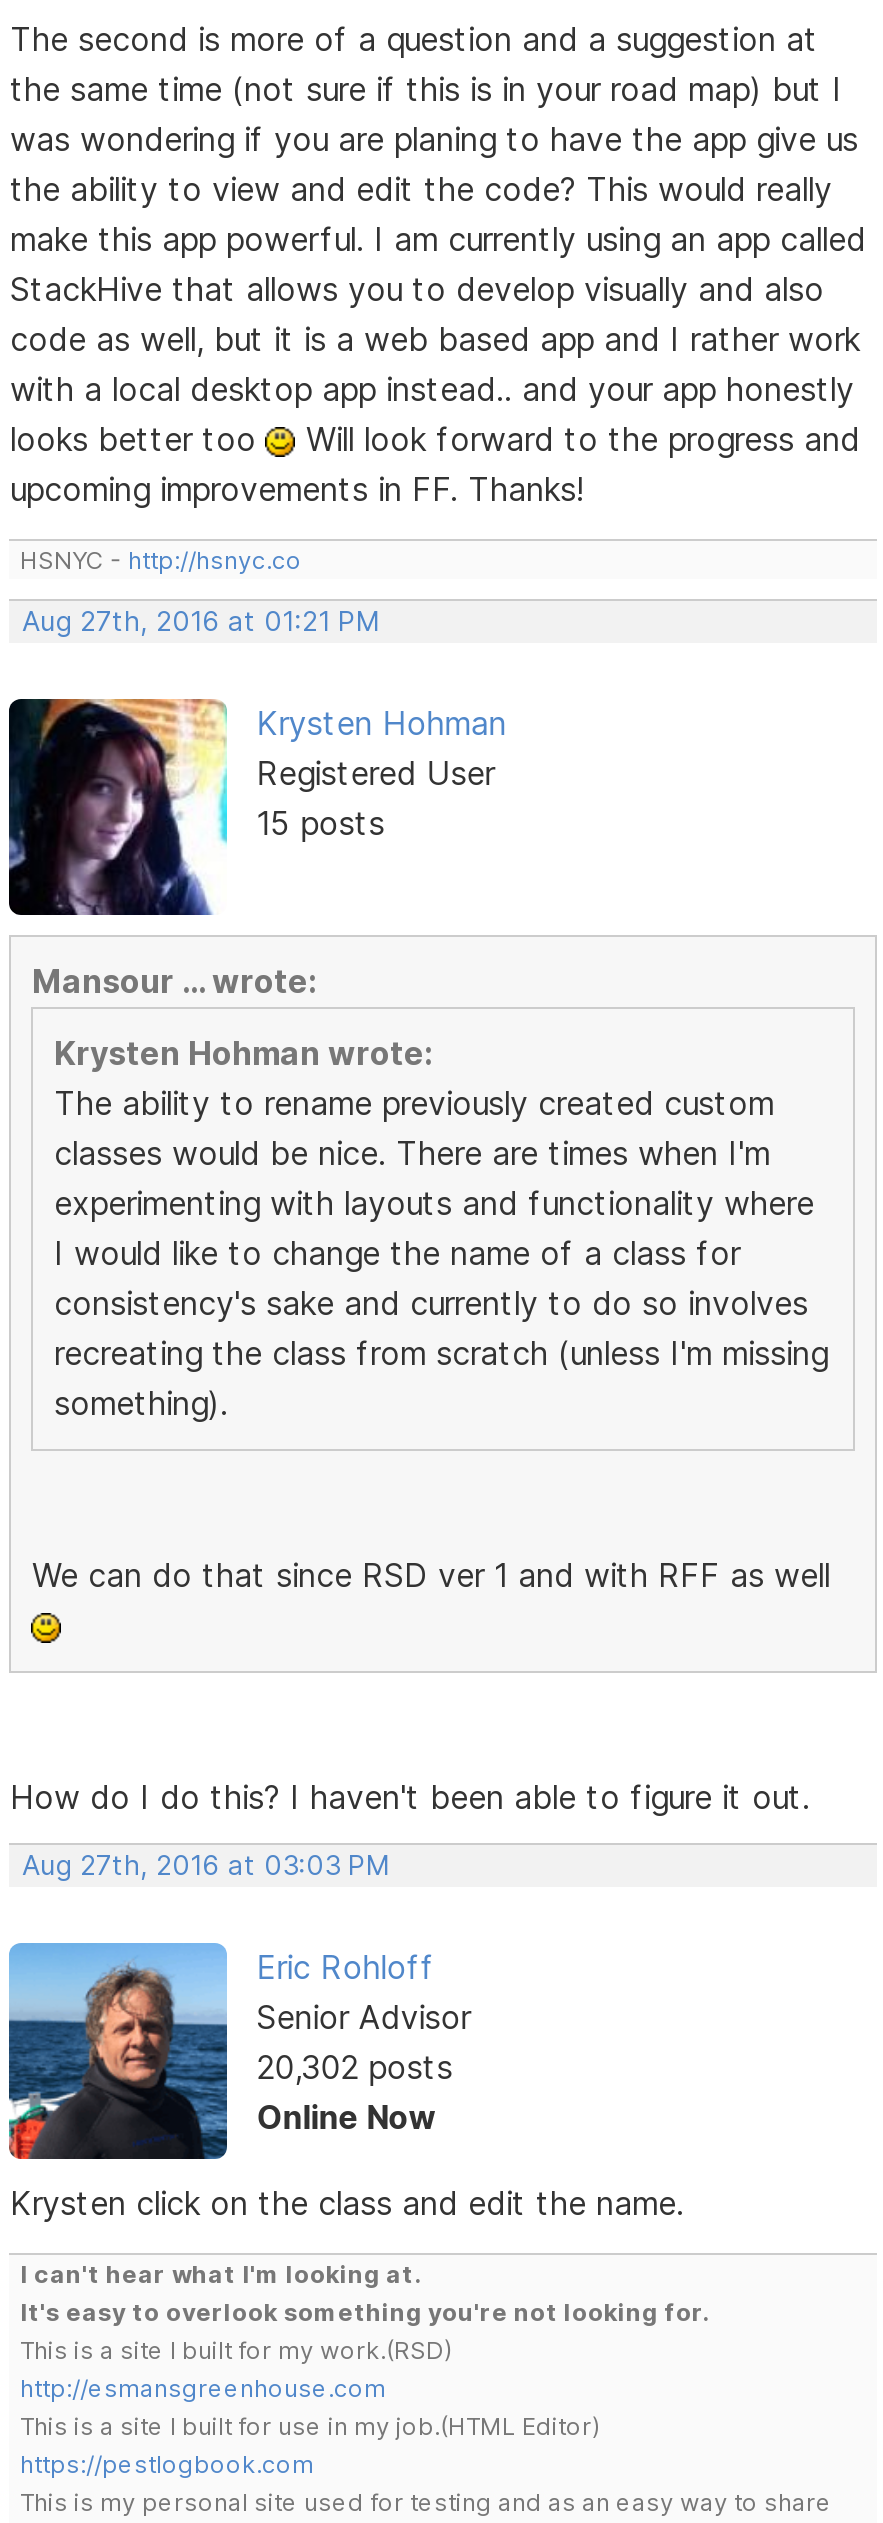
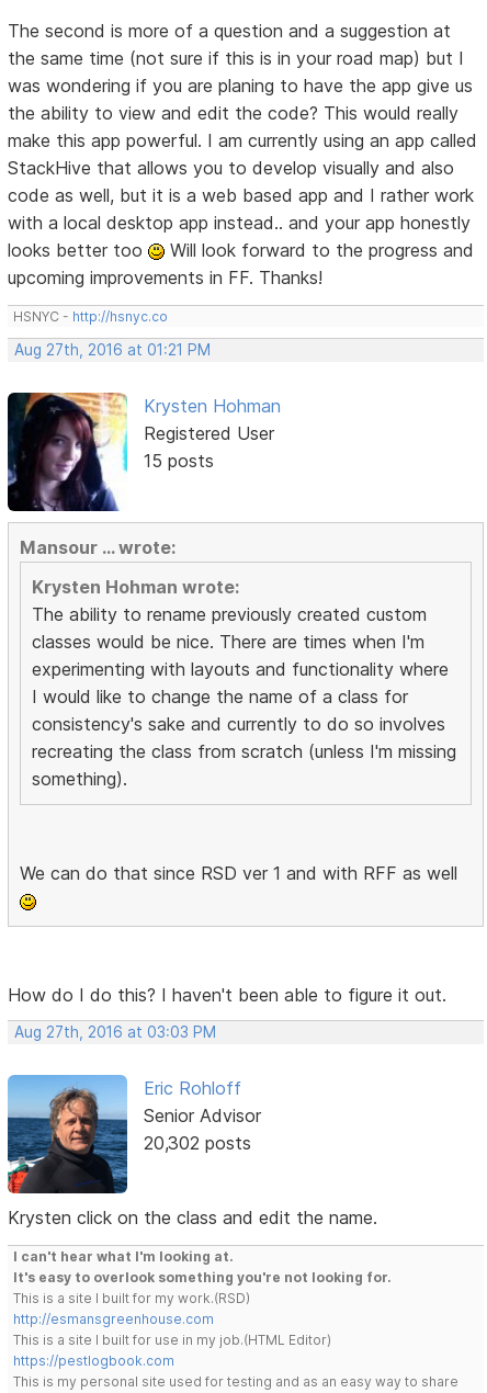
- Online Now
